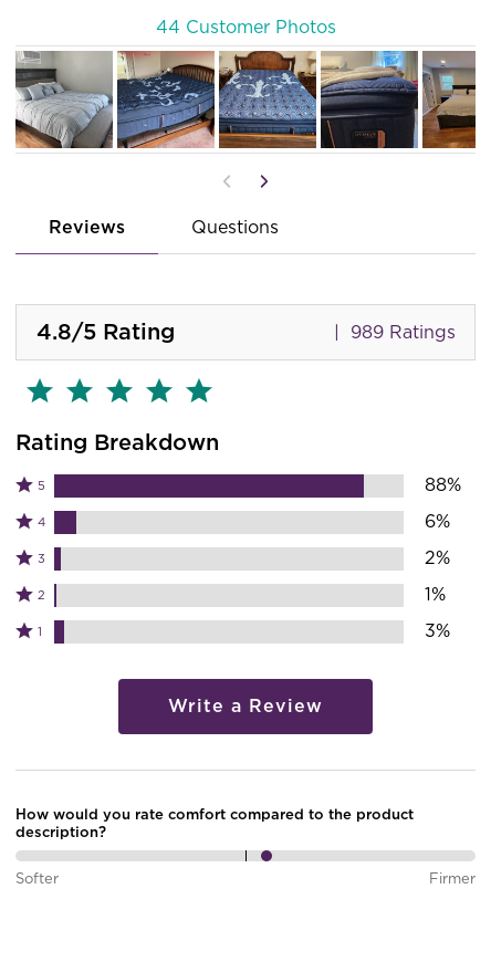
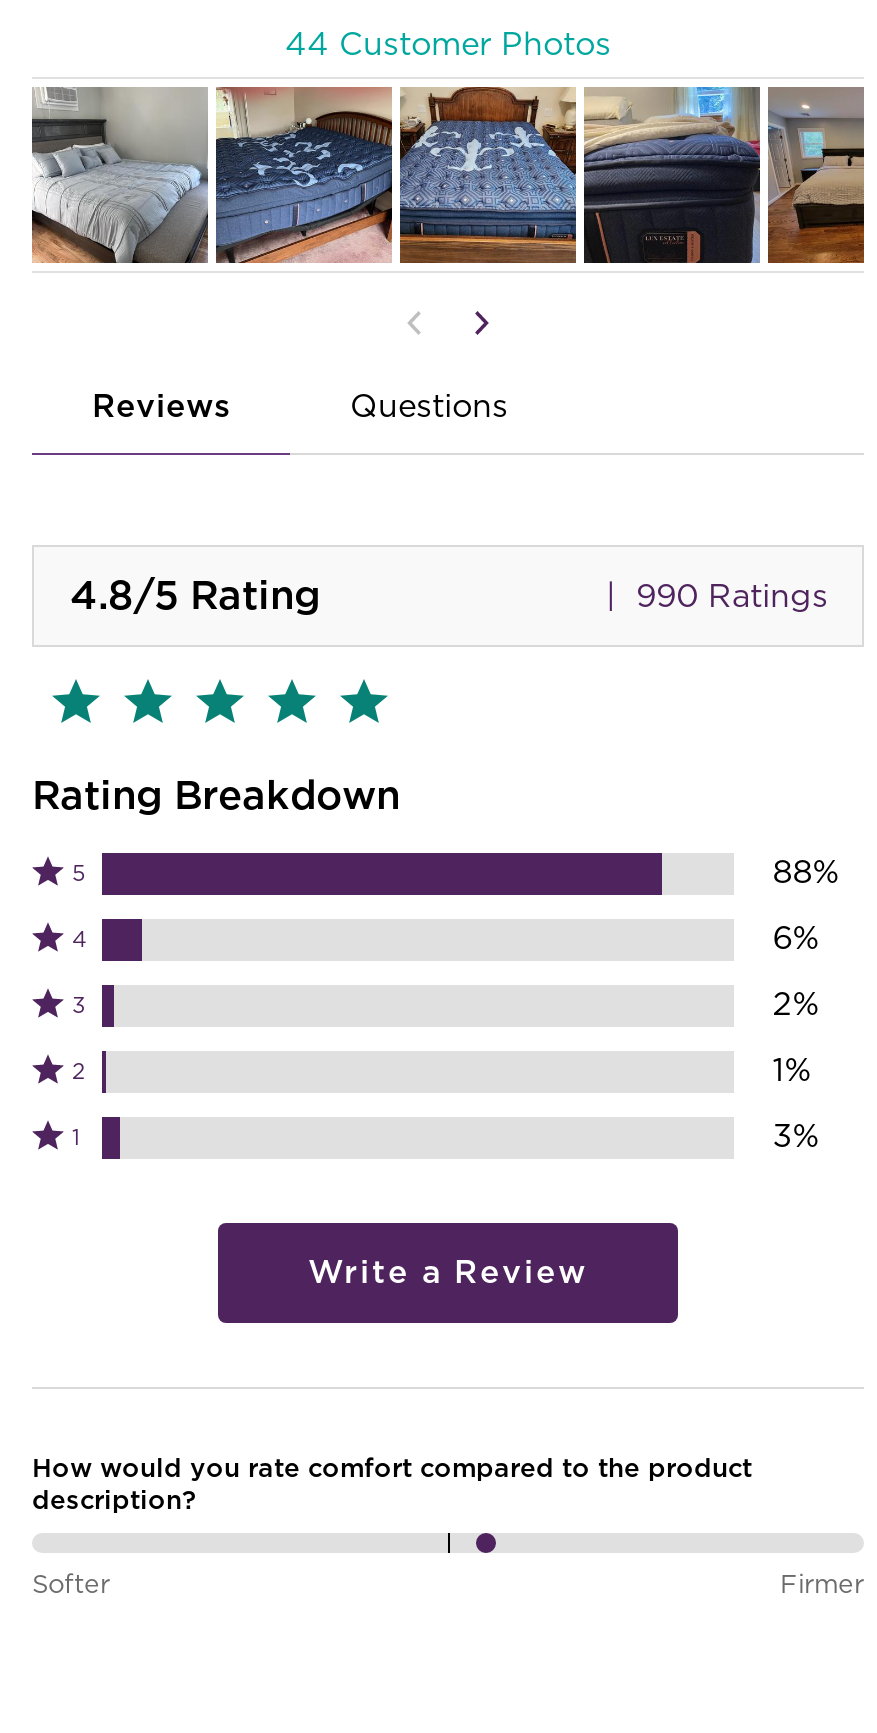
- 989 Ratings
+ 990 Ratings
